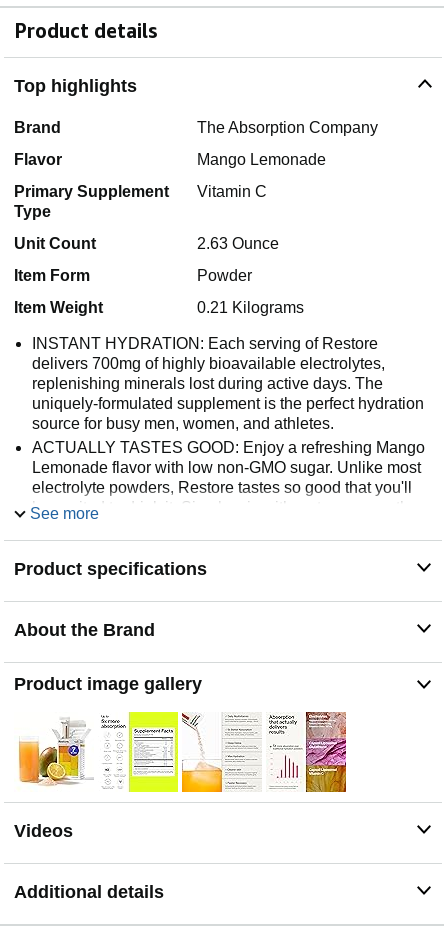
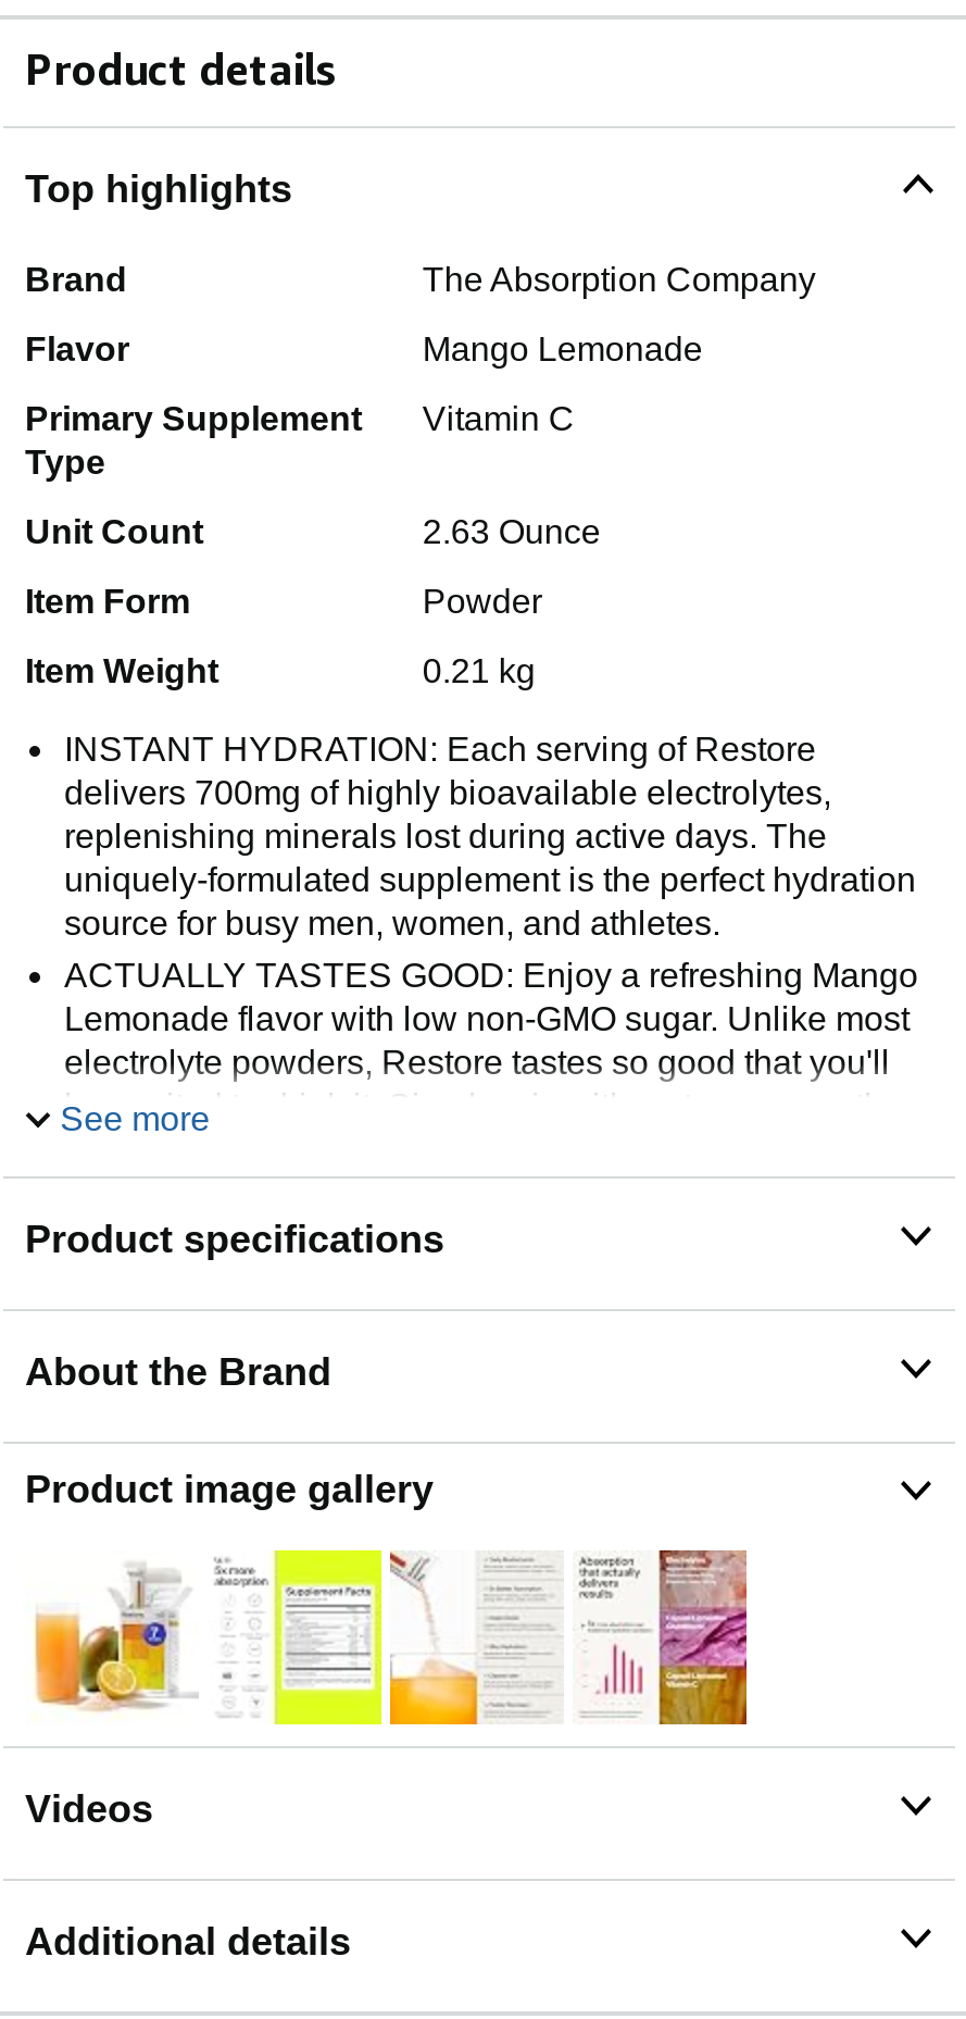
- 0.21 Kilograms
+ 0.21 kg
